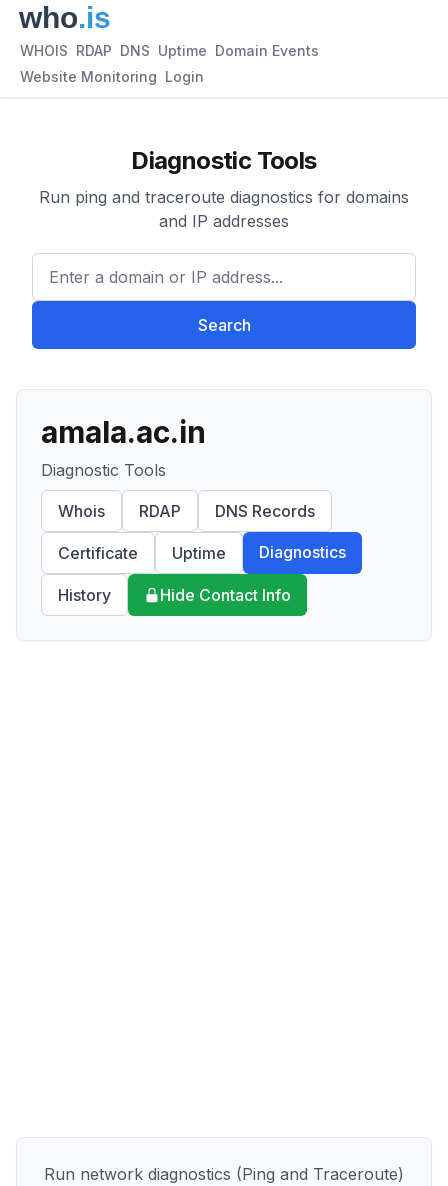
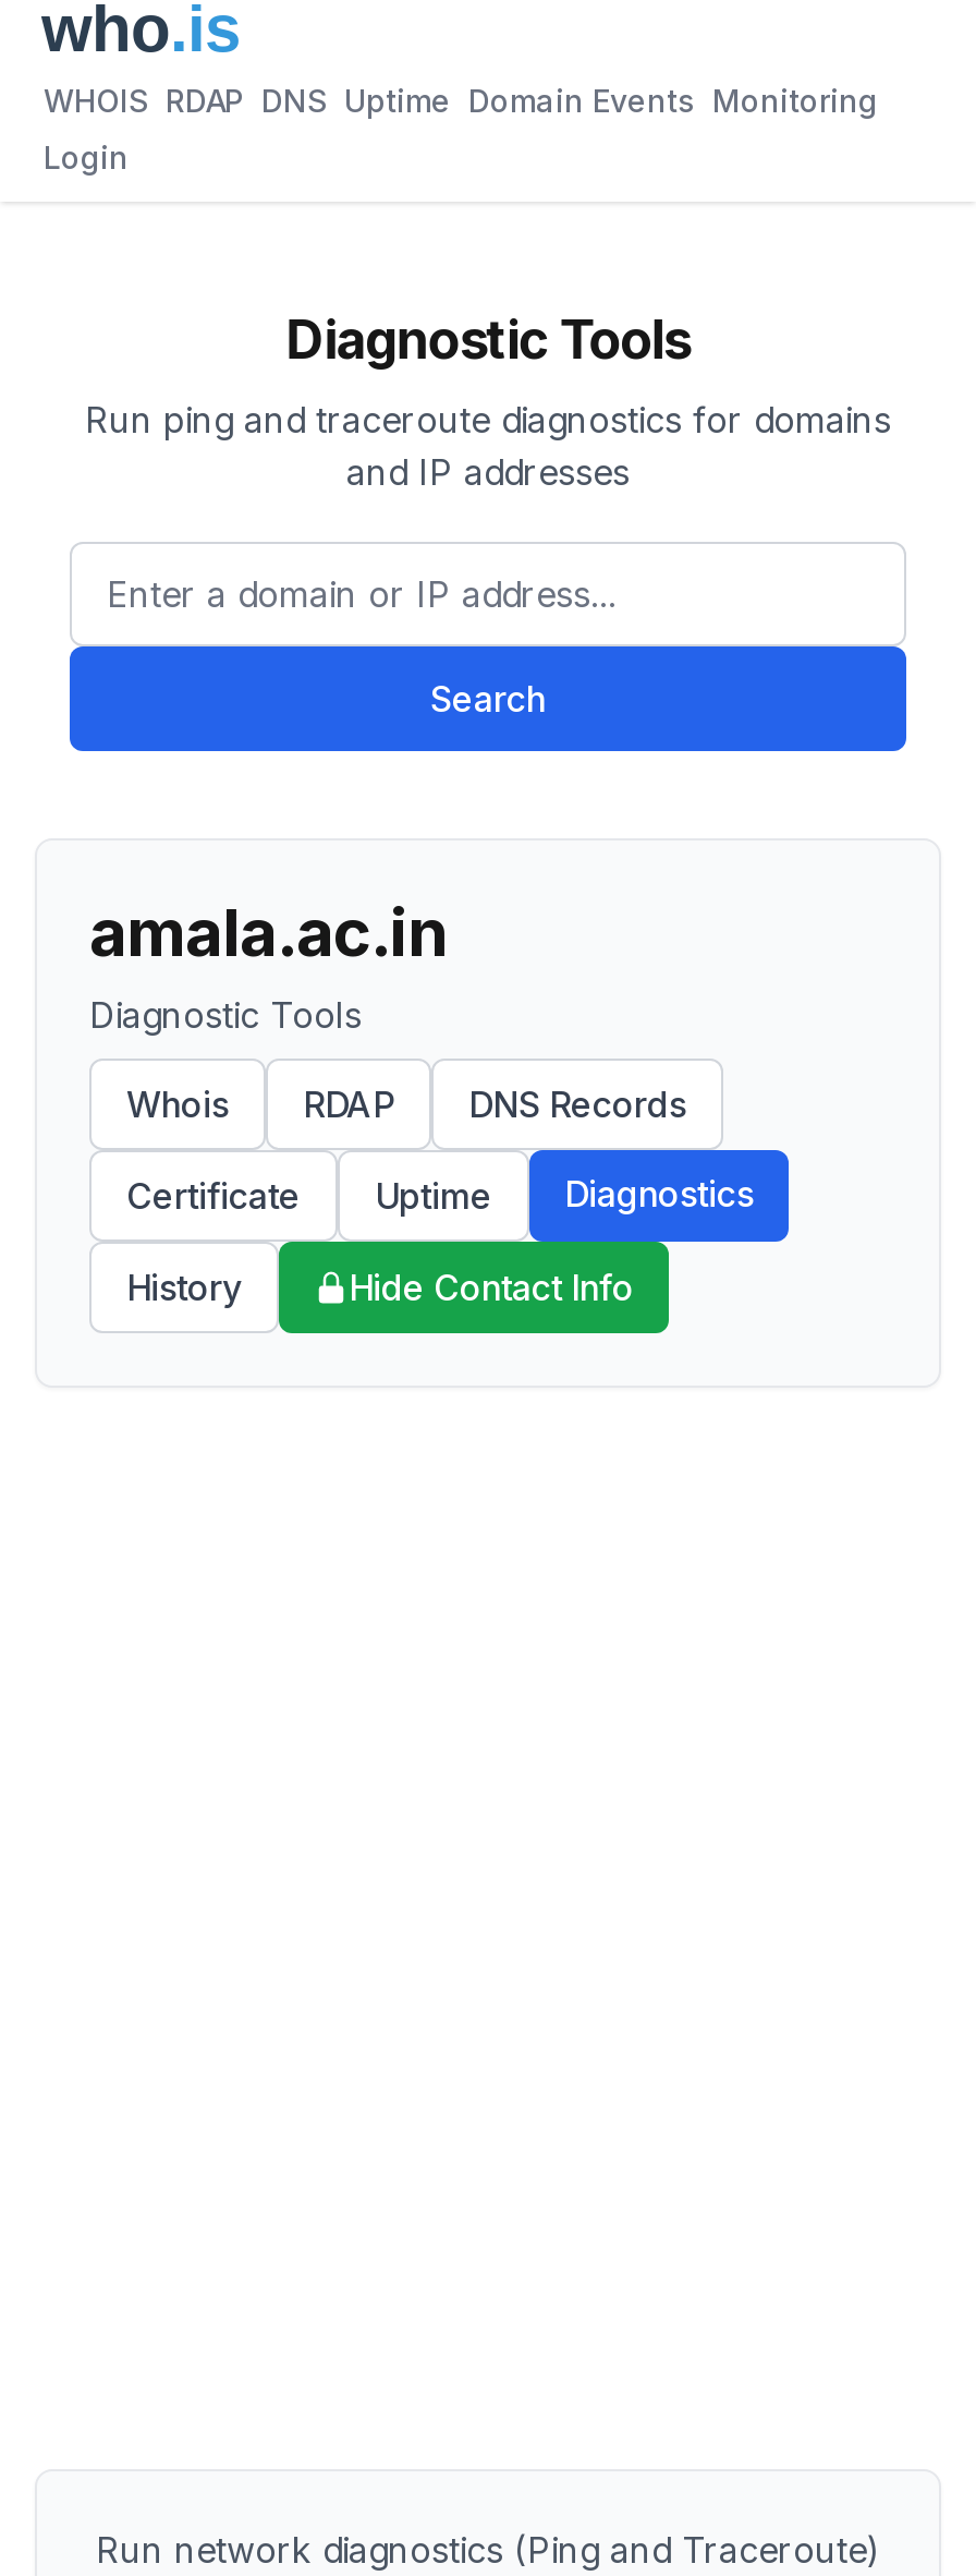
- WHOIS RDAP DNS Uptime Domain Events
+ WHOIS RDAP DNS Uptime Domain Events Monitoring

- Website Monitoring Login
+ Login
